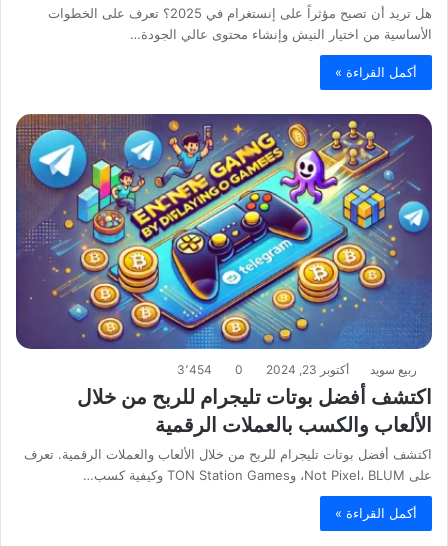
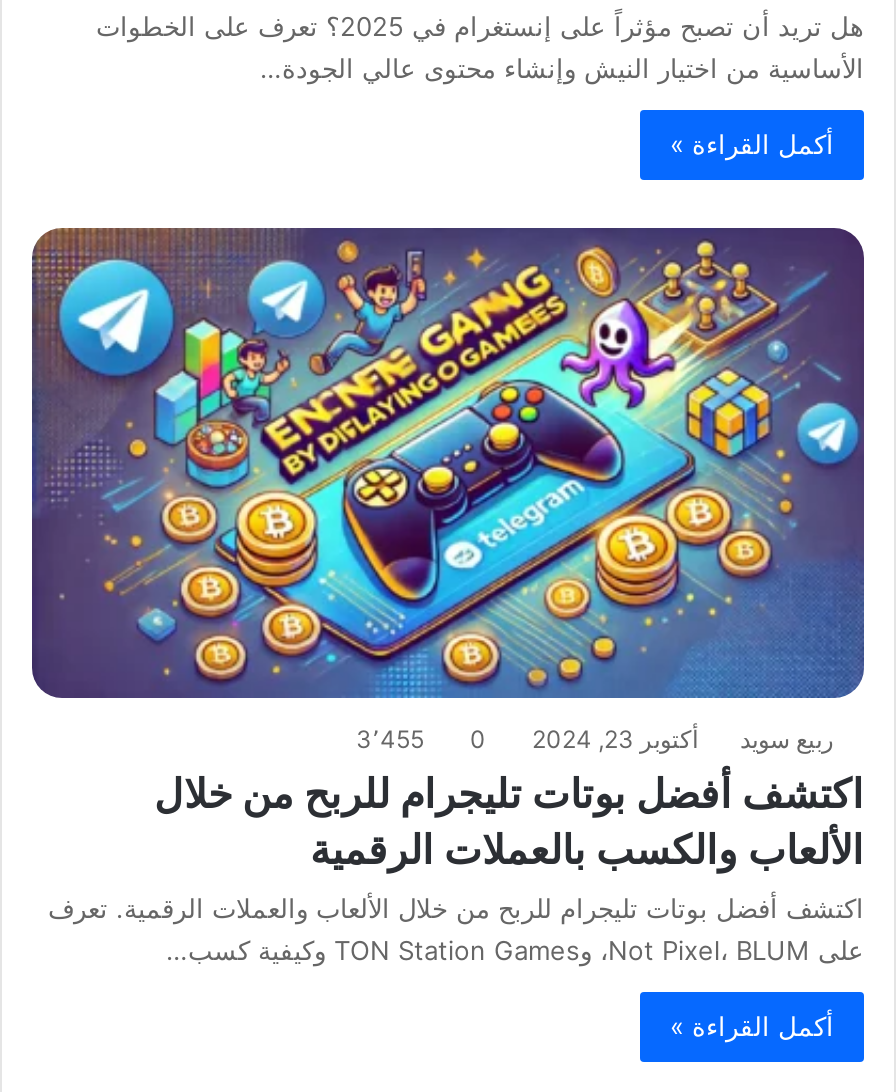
- 3٬454 0
+ 3٬455 0
